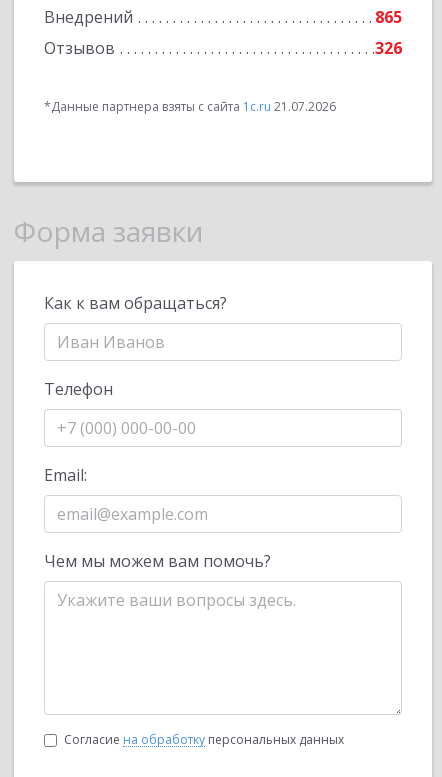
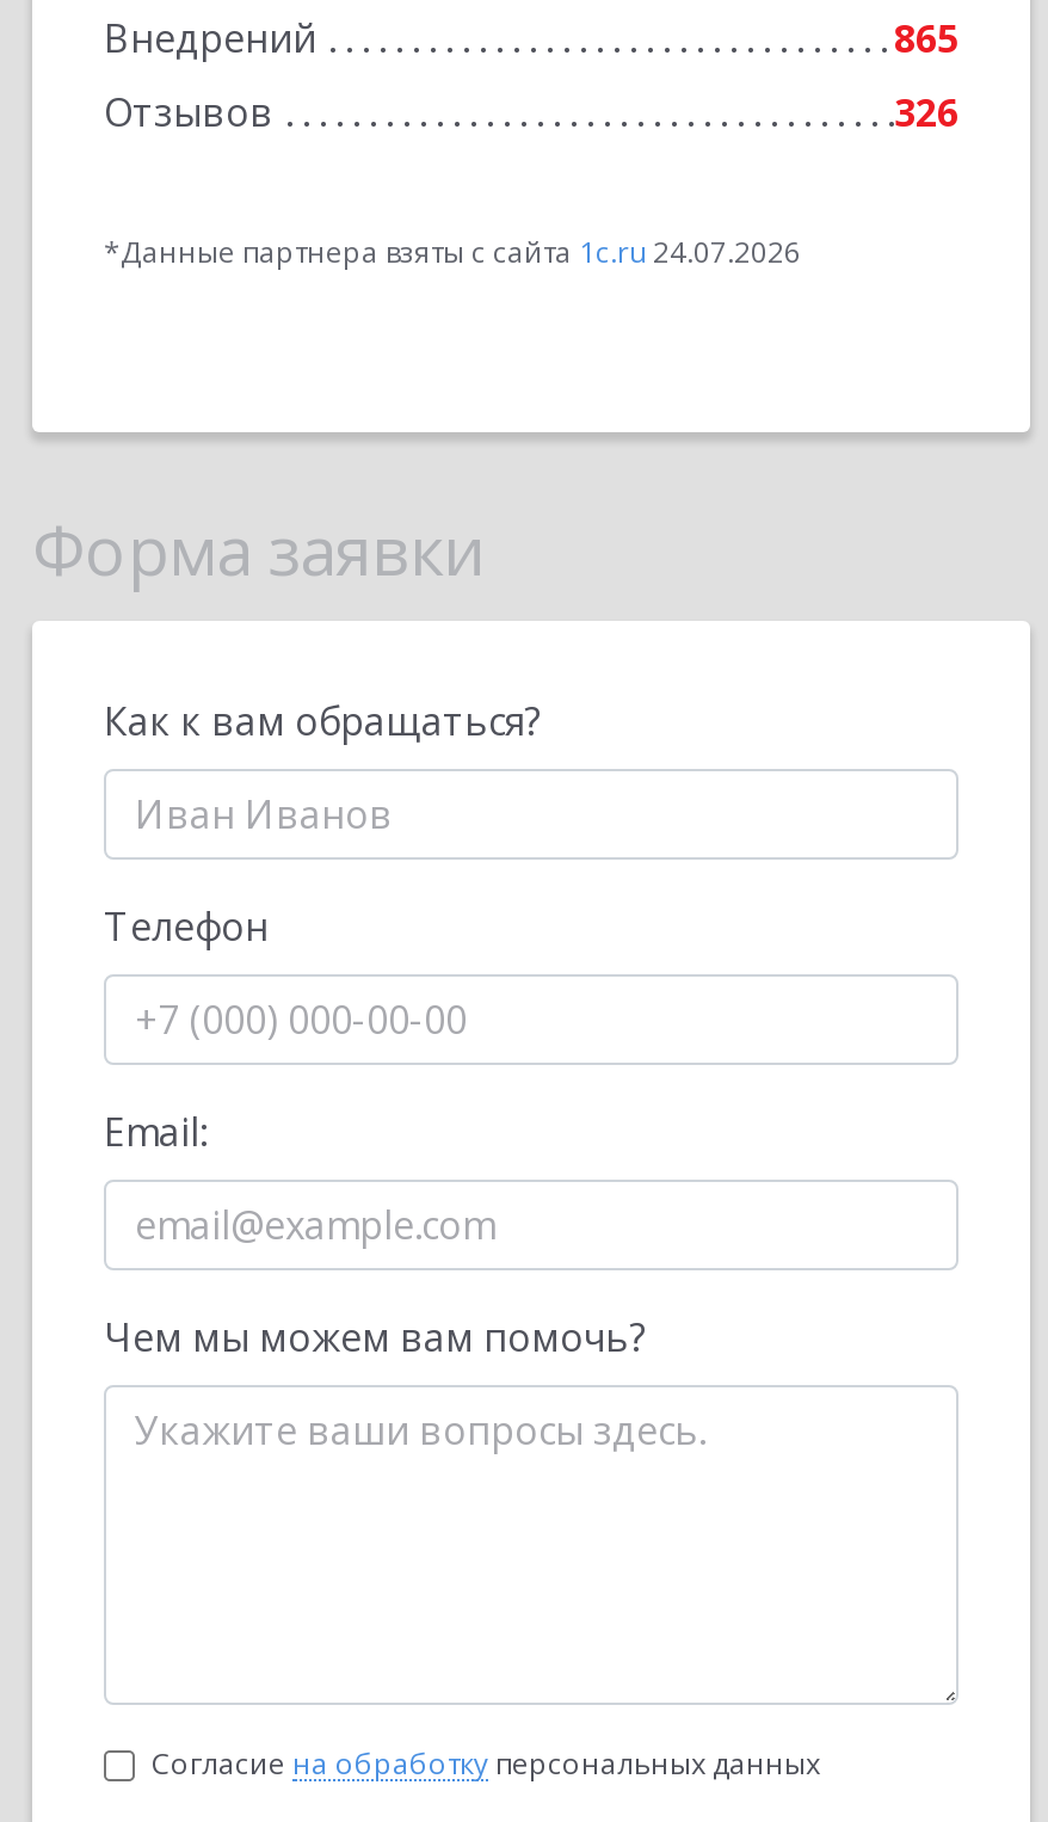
- *Данные партнера взяты с сайта 1c.ru 21.07.2026
+ *Данные партнера взяты с сайта 1c.ru 24.07.2026
